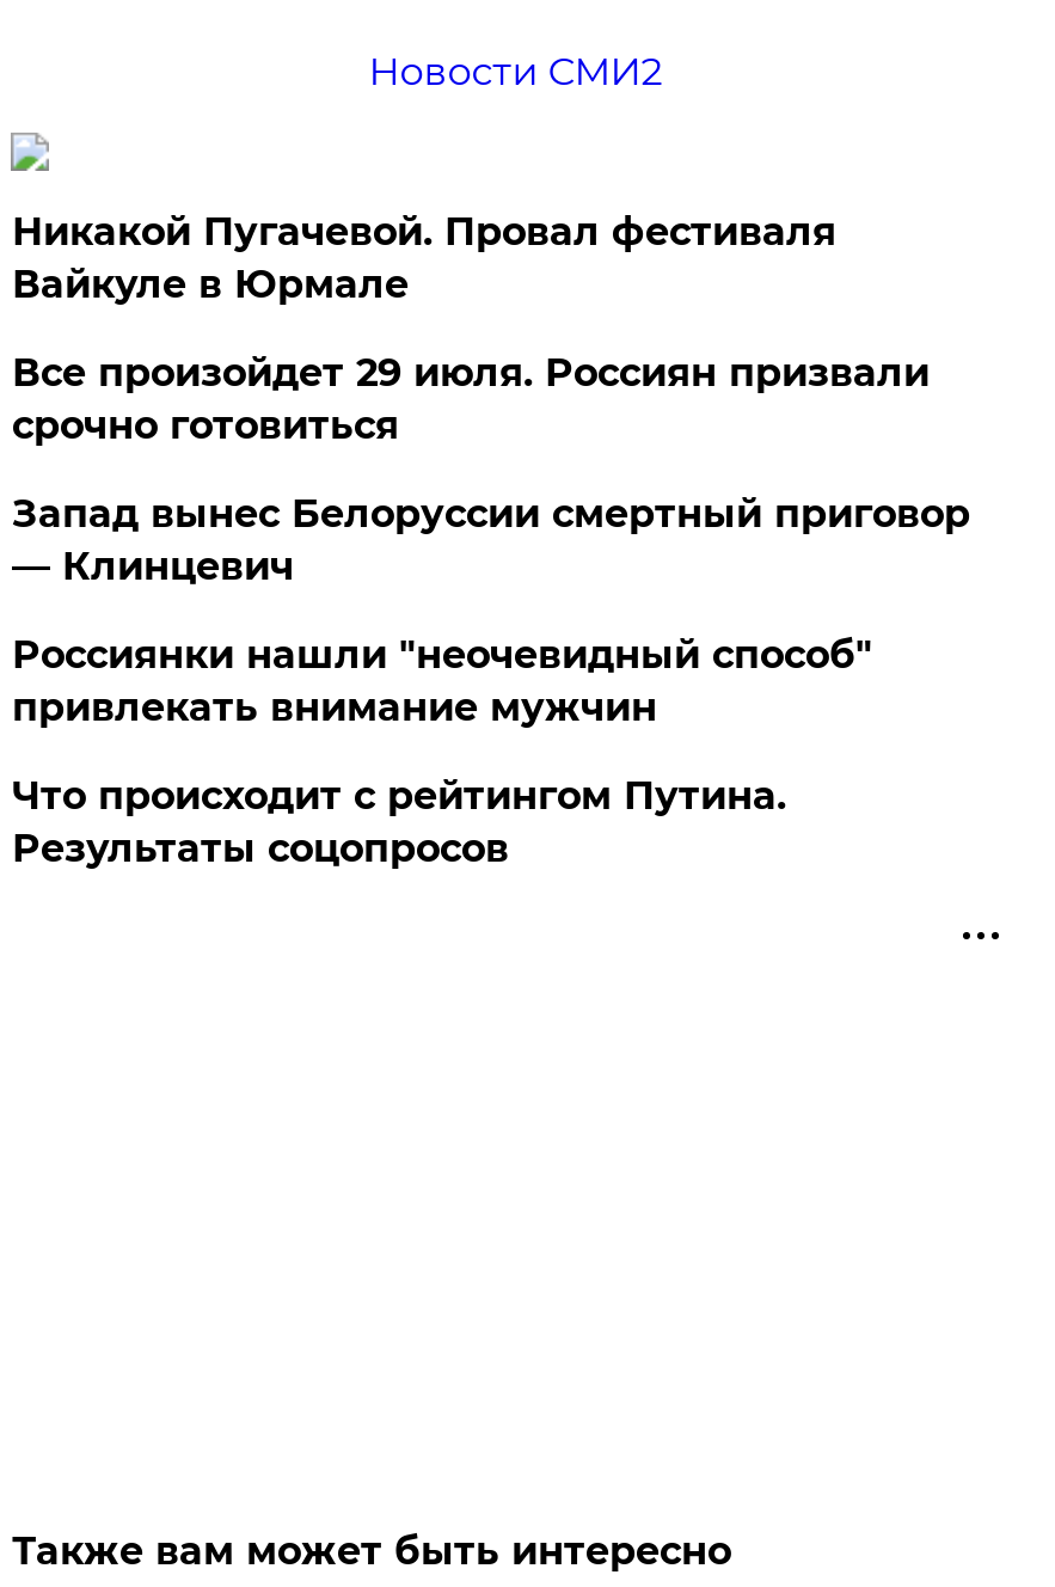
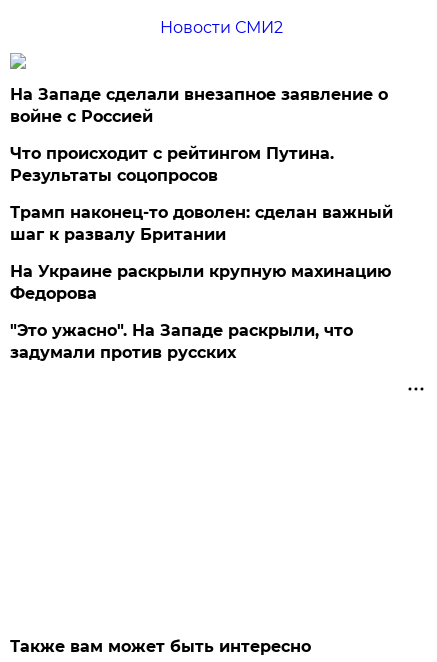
- Никакой Пугачевой. Провал фестиваля
- Вайкуле в Юрмале
- Все произойдет 29 июля. Россиян призвали
- срочно готовиться
- Запад вынес Белоруссии смертный приговор
- — Клинцевич
- Россиянки нашли "неочевидный способ"
- привлекать внимание мужчин
+ На Западе сделали внезапное заявление о
+ войне с Россией

moved up: Что происходит с рейтингом Путина. | Результаты соцопросов

+ Трамп наконец-то доволен: сделан важный
+ шаг к развалу Британии
+ На Украине раскрыли крупную махинацию
+ Федорова
+ "Это ужасно". На Западе раскрыли, что
+ задумали против русских
